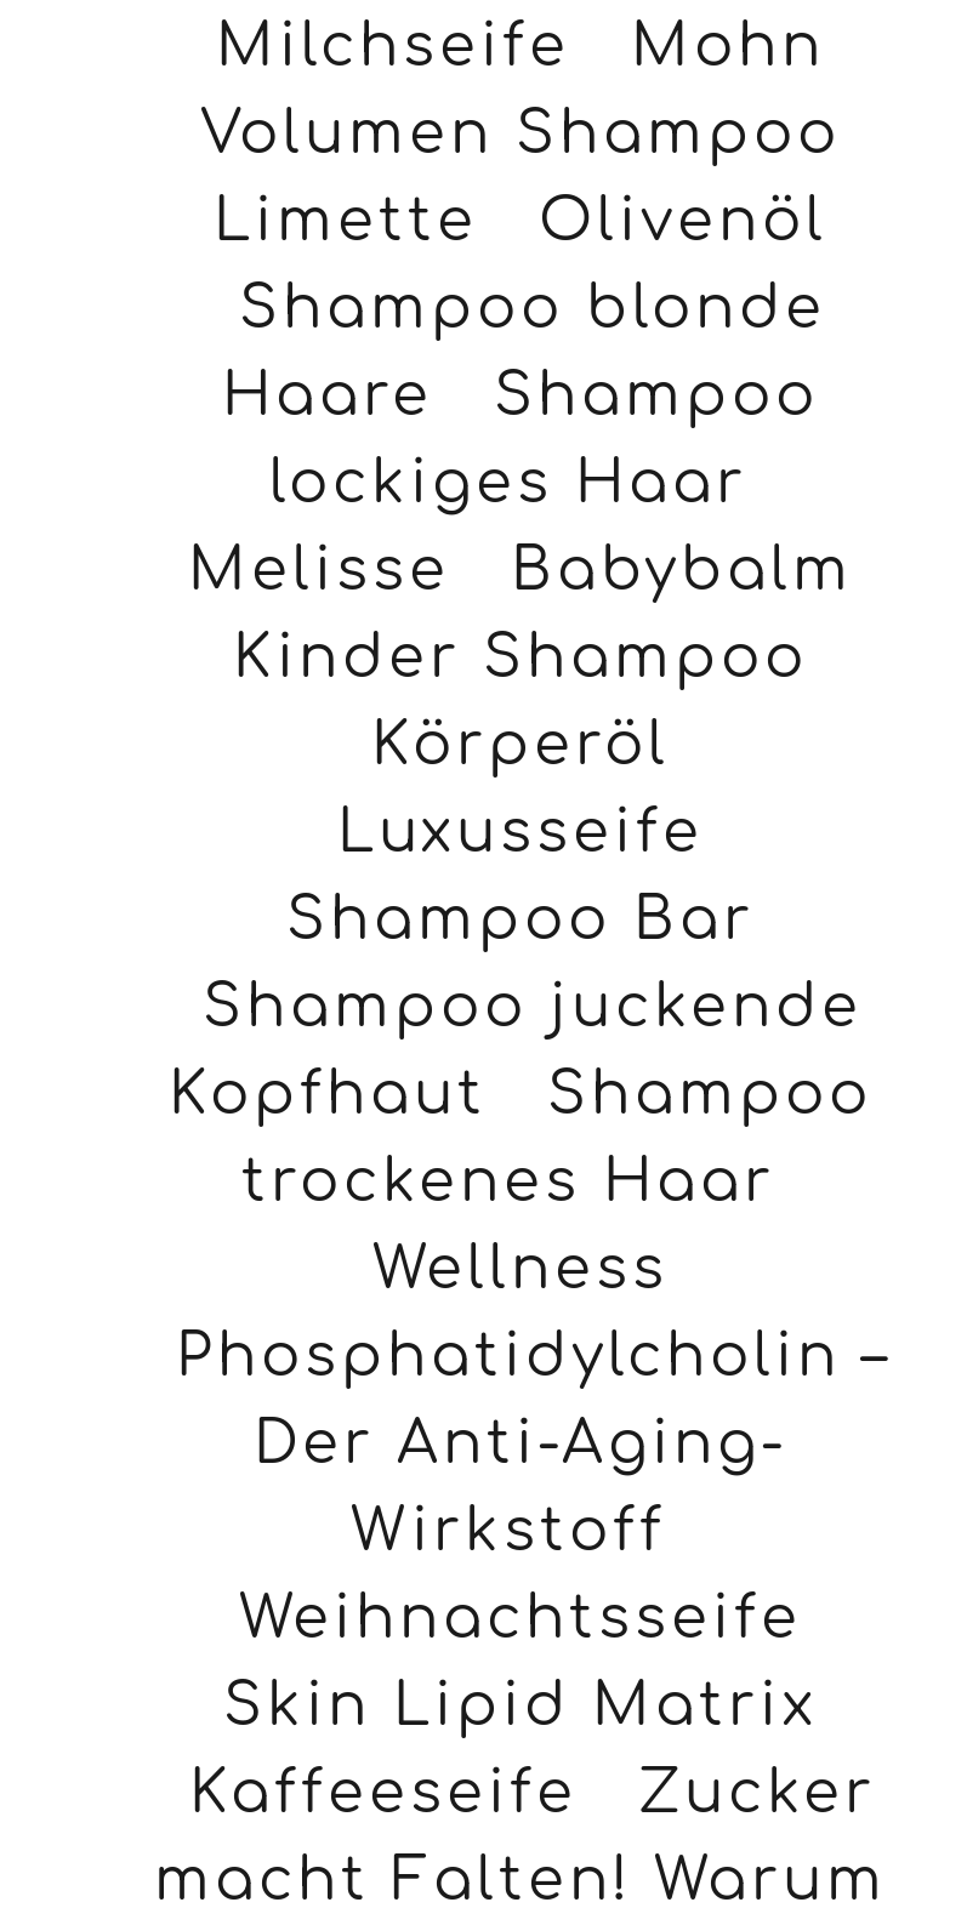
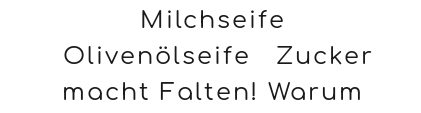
- Mohn
- Volumen Shampoo
- Limette
- Olivenöl
- Shampoo blonde
- Haare
- Shampoo
- lockiges Haar
- Melisse
- Babybalm
- Kinder Shampoo
- Körperöl
- Luxusseife
- Shampoo Bar
- Shampoo juckende
- Kopfhaut
- Shampoo
- trockenes Haar
- Wellness
- Phosphatidylcholin –
- Der Anti-Aging-
- Wirkstoff
- Weihnachtsseife
- Skin Lipid Matrix
- Kaffeeseife
+ Olivenölseife
